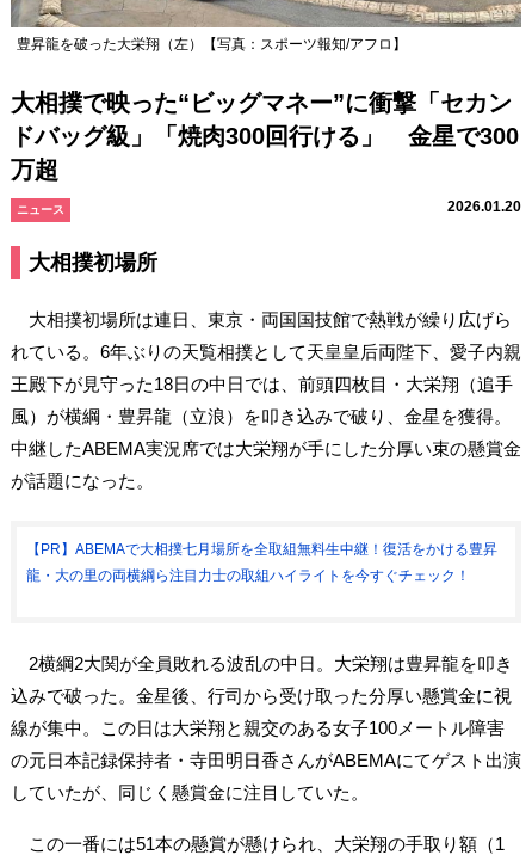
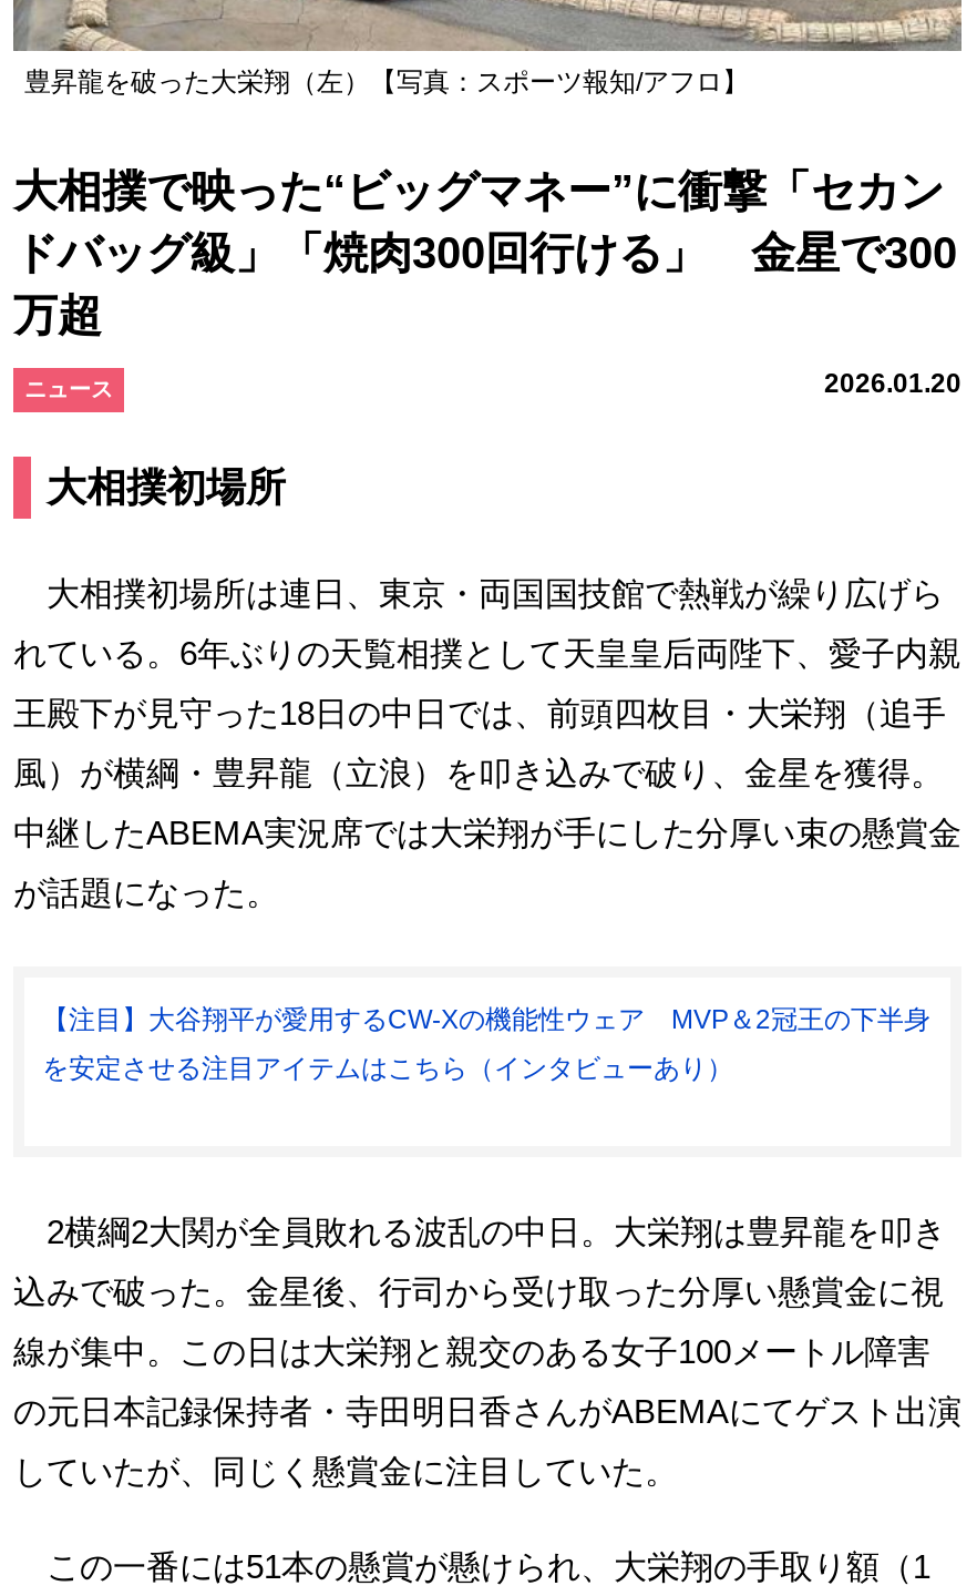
- 【PR】ABEMAで大相撲七月場所を全取組無料生中継！復活をかける豊昇
+ 【注目】大谷翔平が愛用するCW-Xの機能性ウェア MVP＆2冠王の下半身

- 龍・大の里の両横綱ら注目力士の取組ハイライトを今すぐチェック！
+ を安定させる注目アイテムはこちら（インタビューあり）
